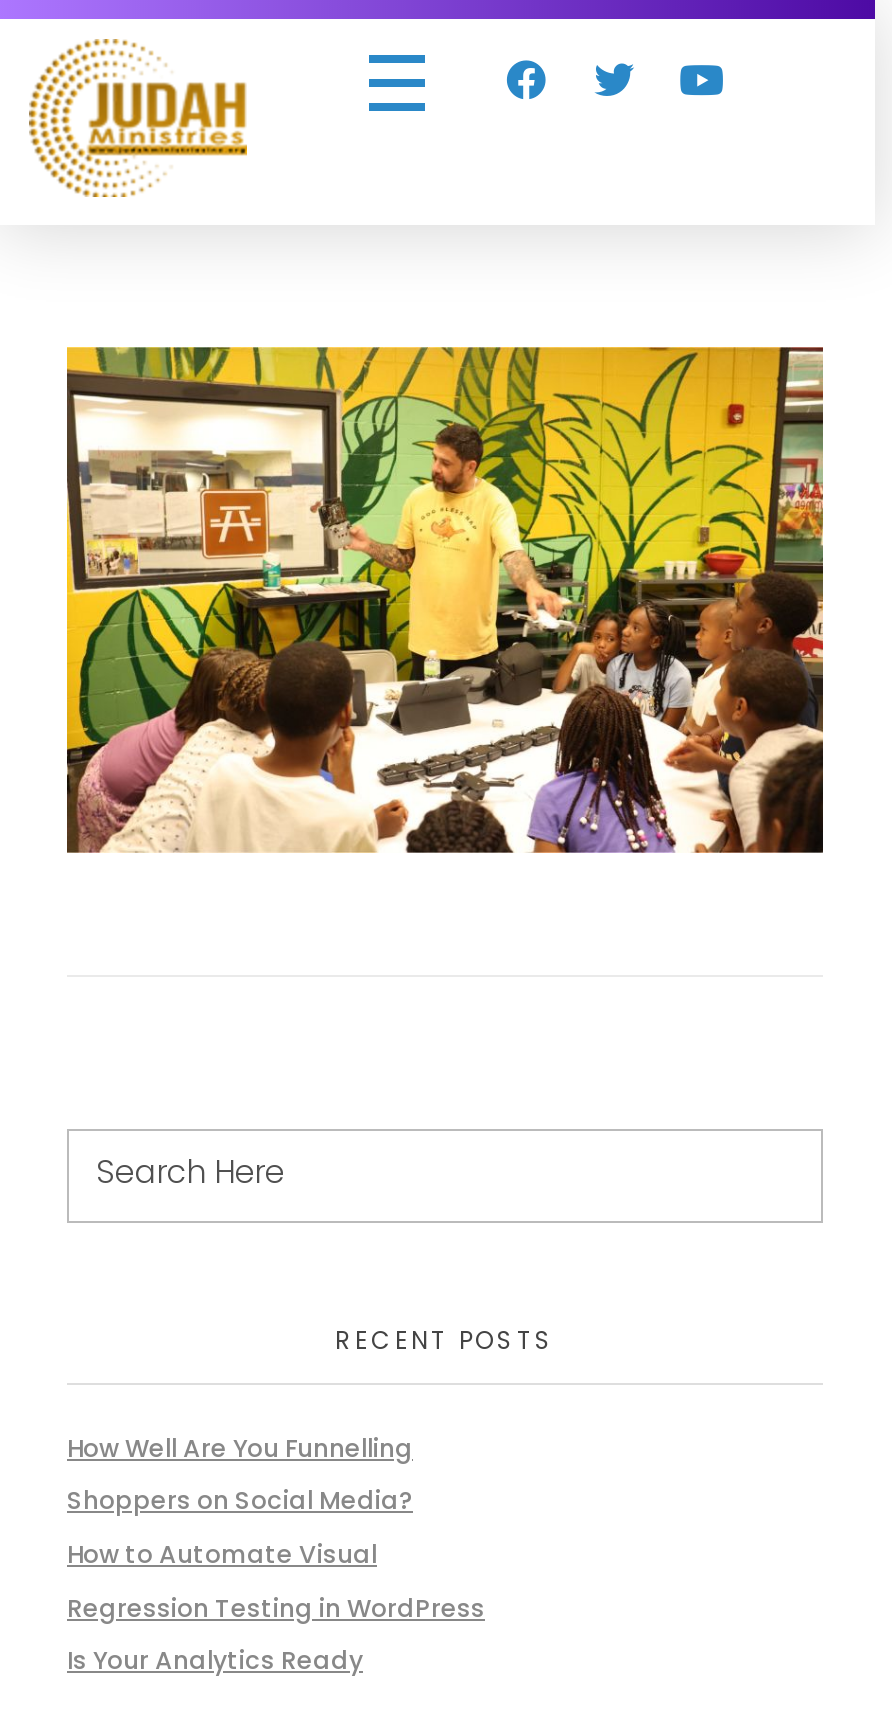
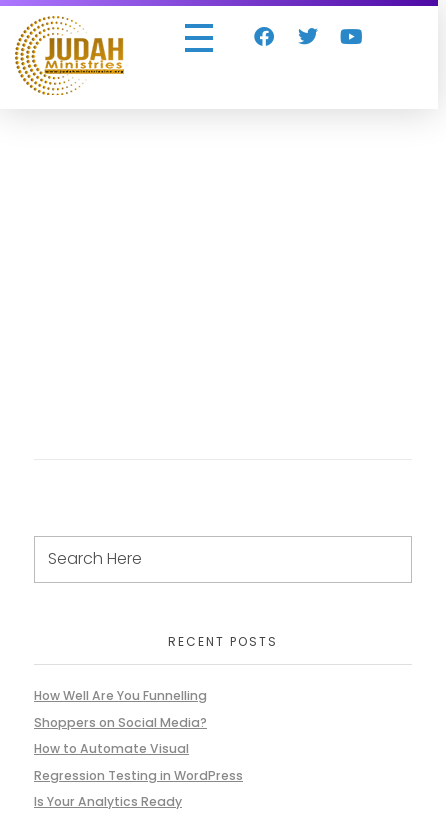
- [image]
